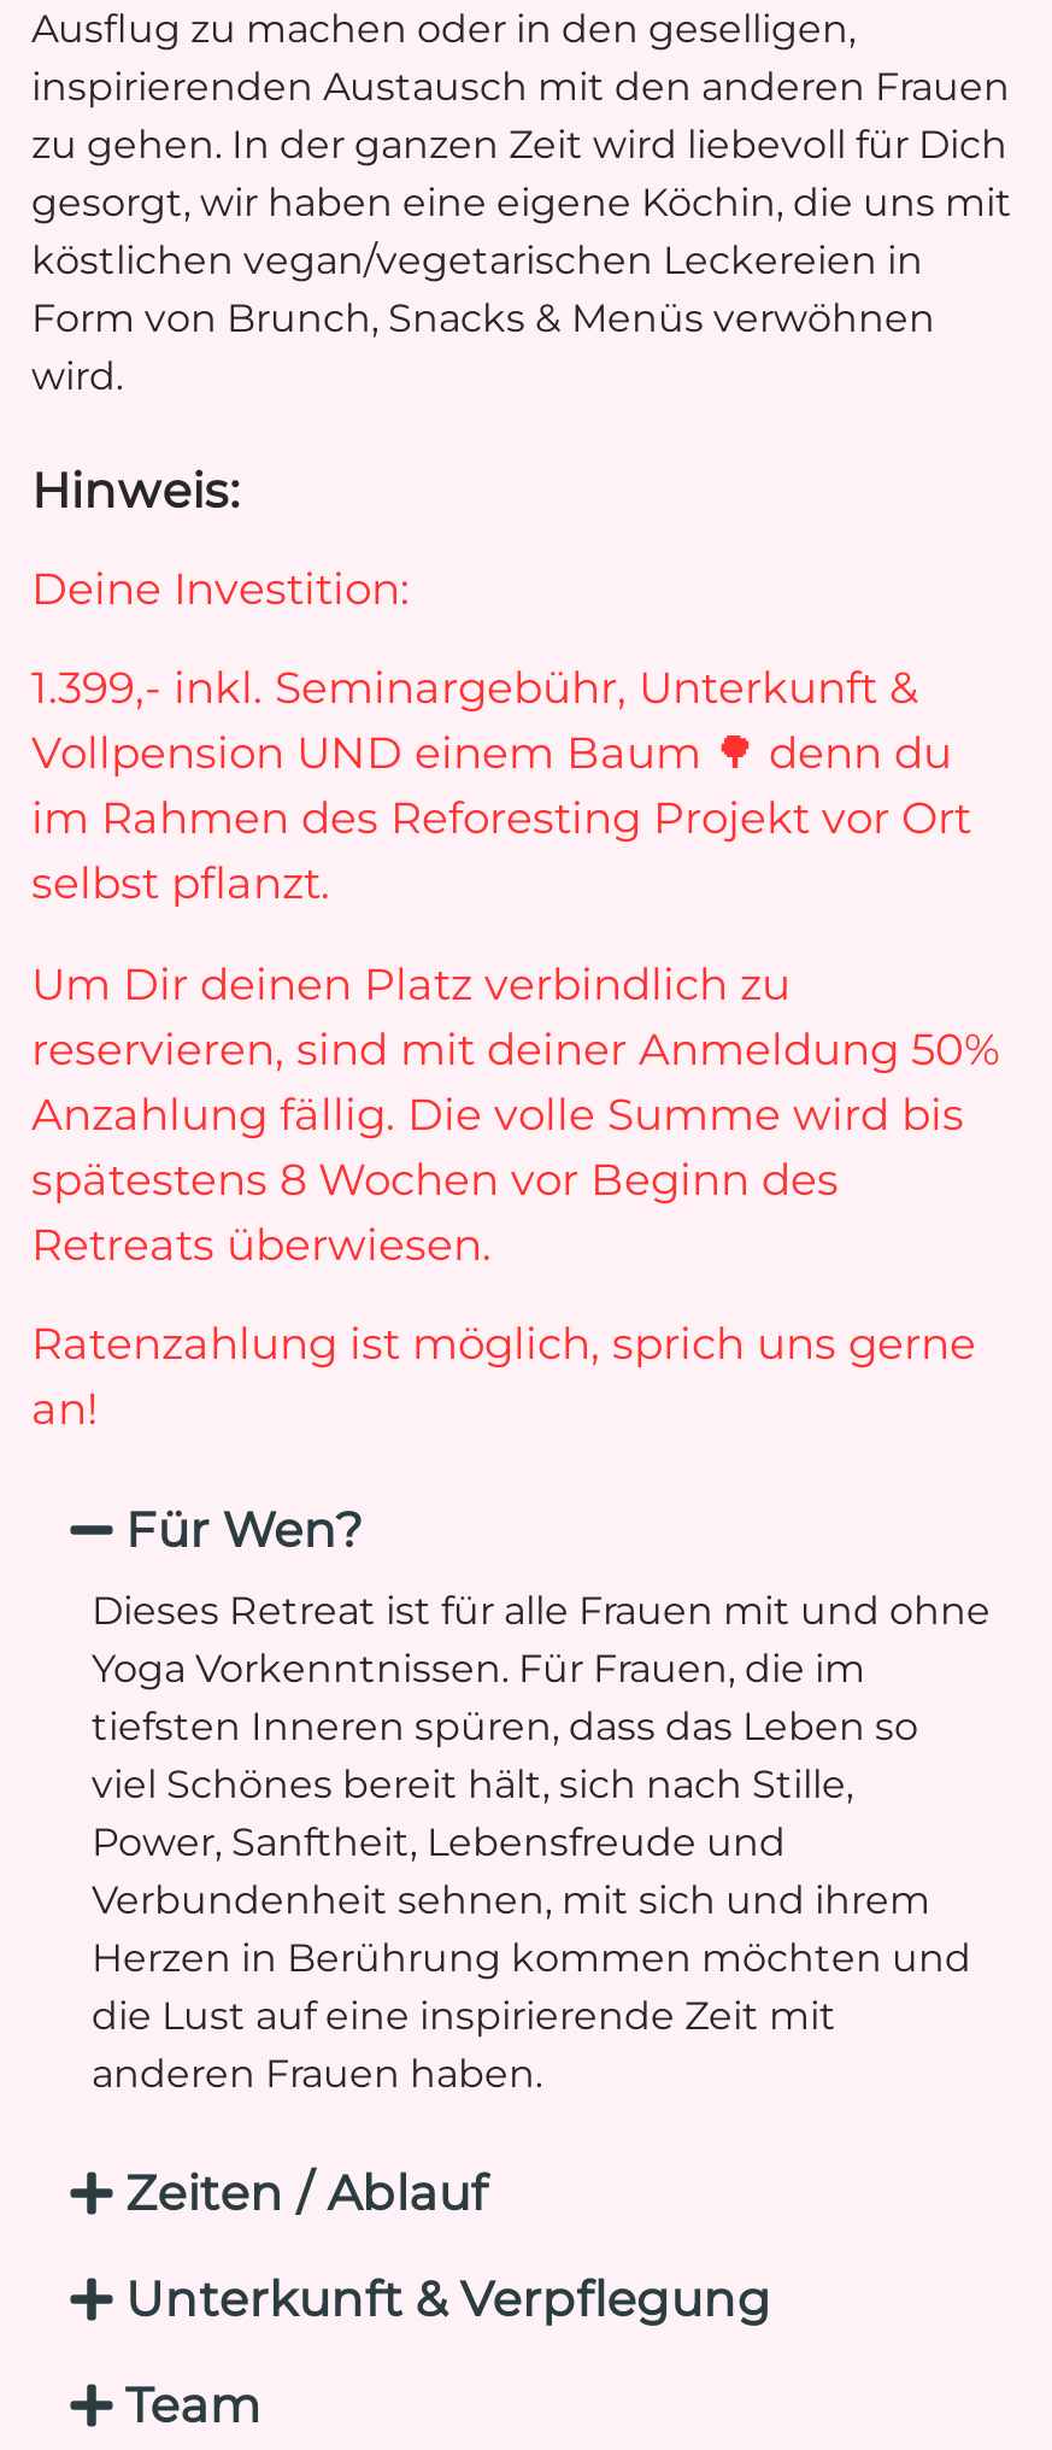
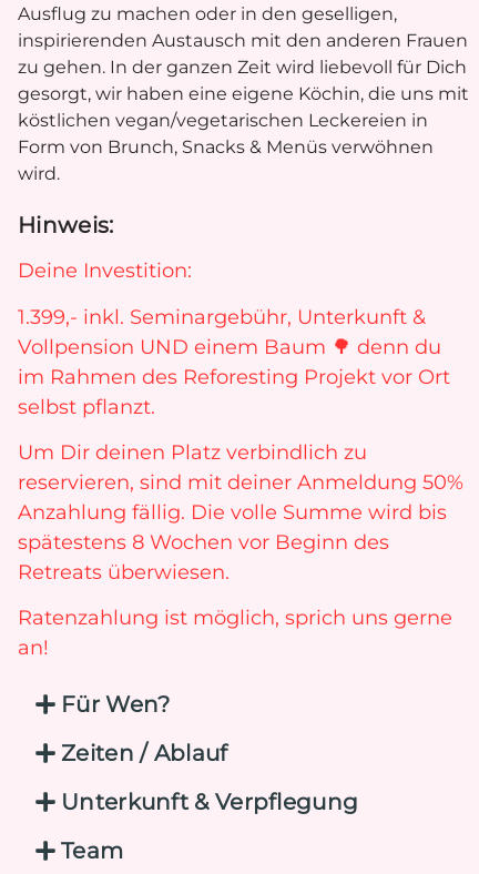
- Dieses Retreat ist für alle Frauen mit und ohne
- Yoga Vorkenntnissen. Für Frauen, die im
- tiefsten Inneren spüren, dass das Leben so
- viel Schönes bereit hält, sich nach Stille,
- Power, Sanftheit, Lebensfreude und
- Verbundenheit sehnen, mit sich und ihrem
- Herzen in Berührung kommen möchten und
- die Lust auf eine inspirierende Zeit mit
- anderen Frauen haben.
